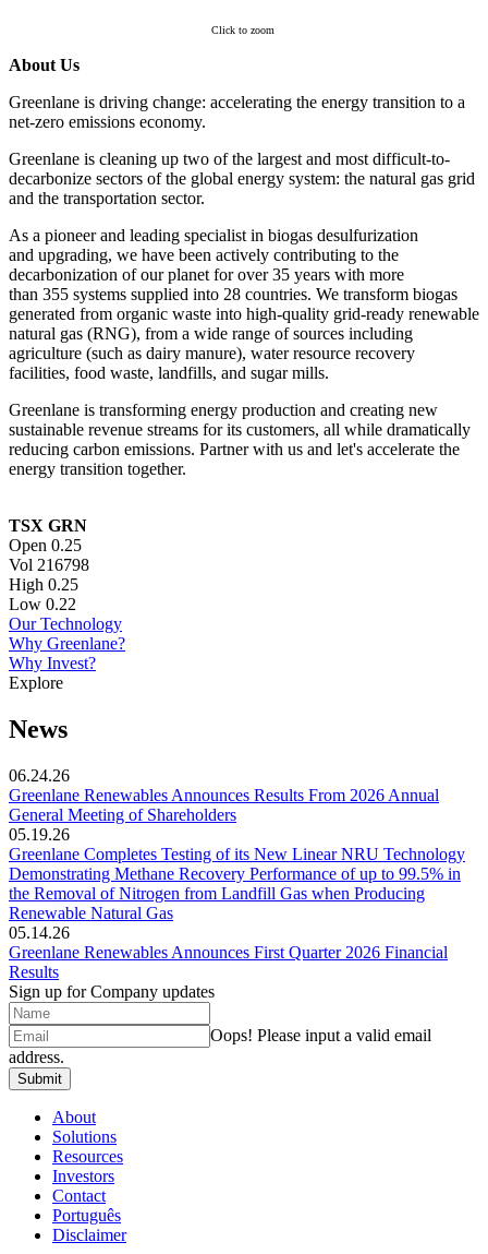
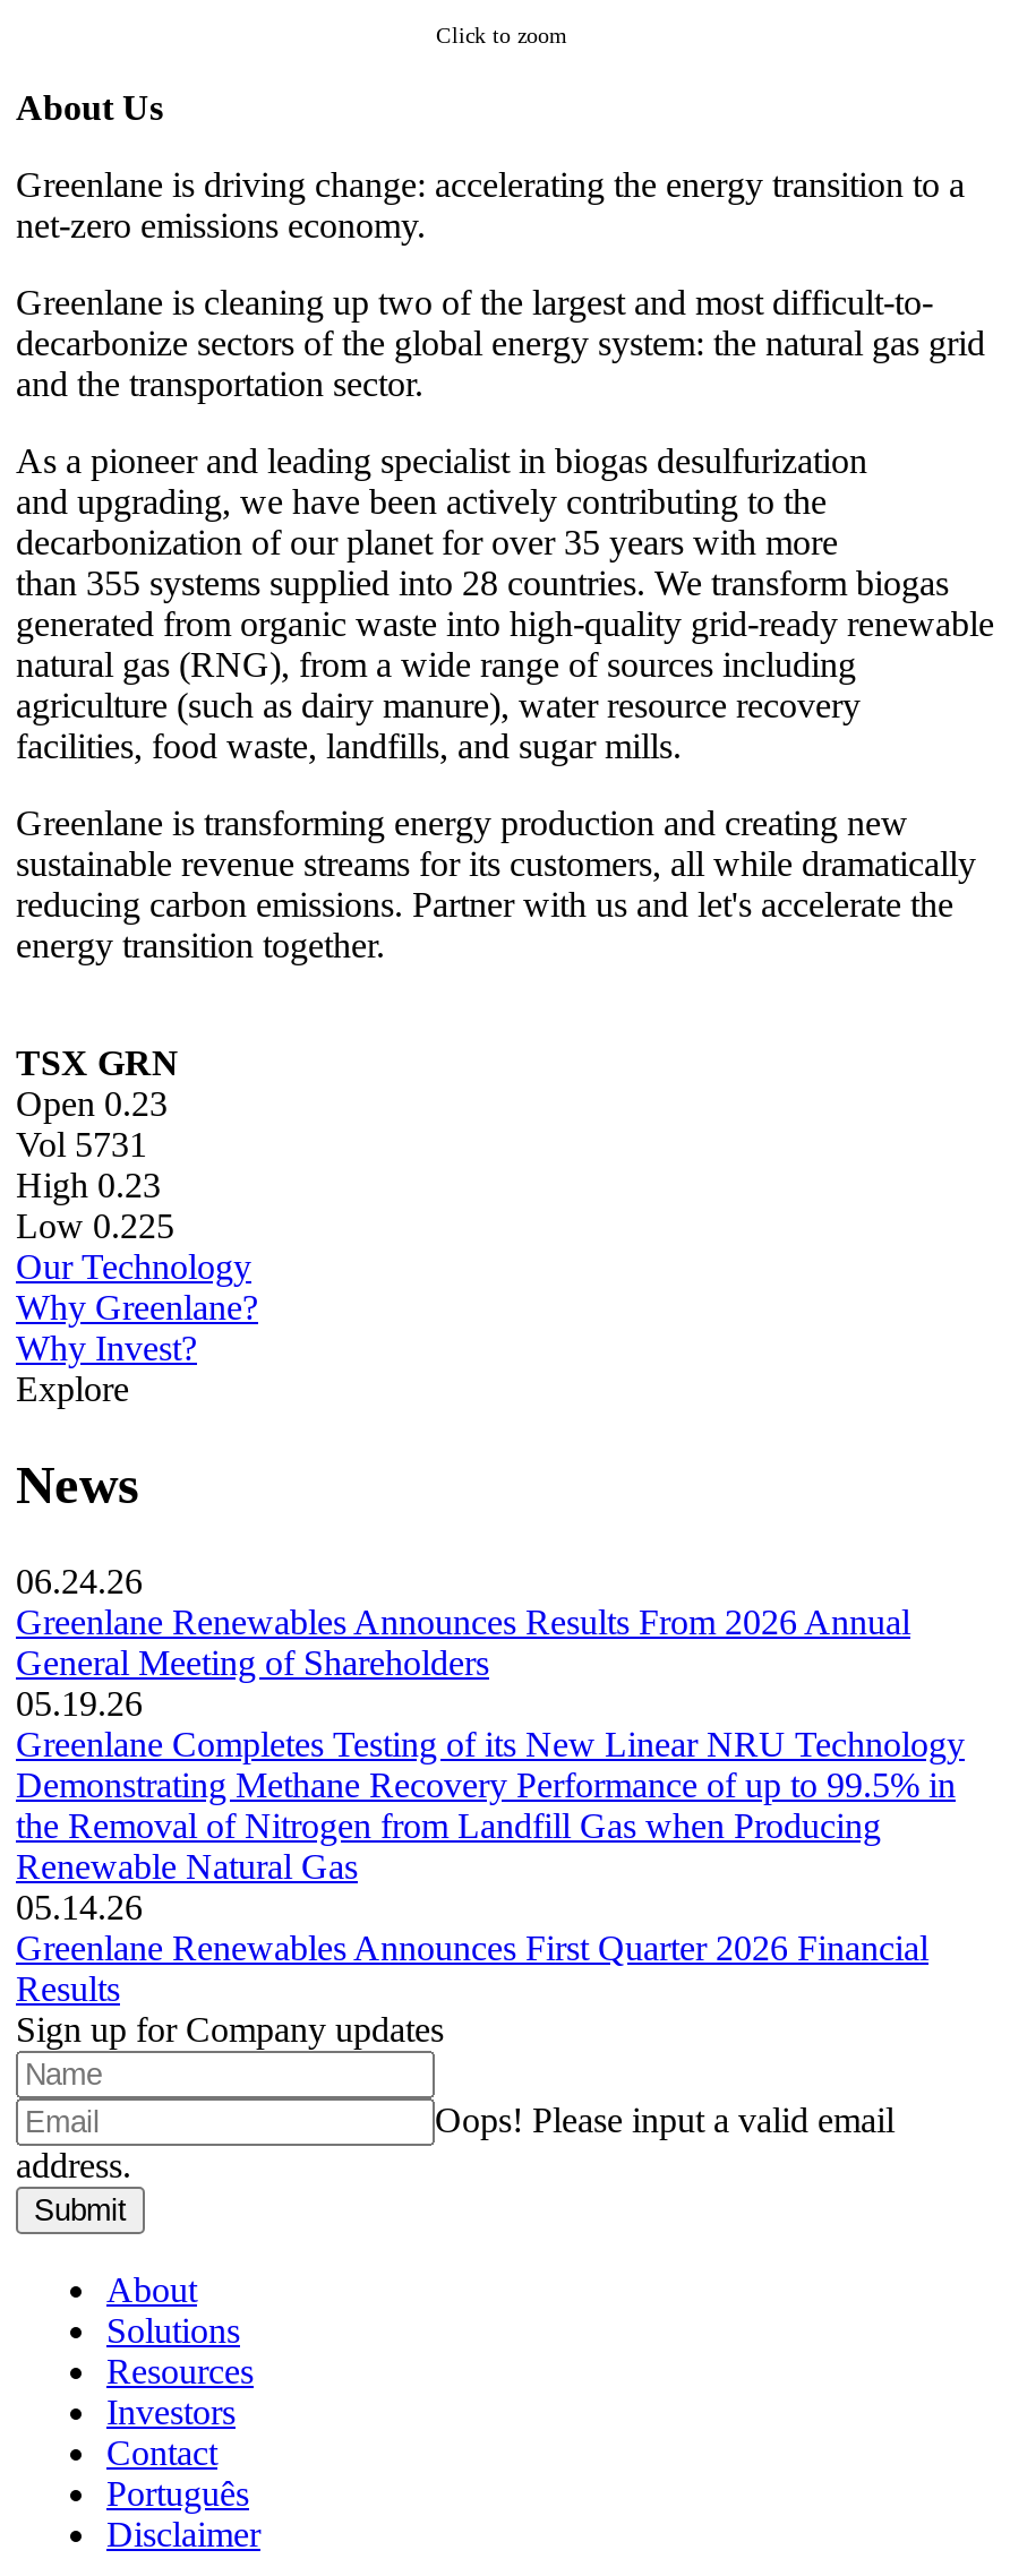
- Open 0.25
+ Open 0.23

- Vol 216798
+ Vol 5731

- High 0.25
+ High 0.23

- Low 0.22
+ Low 0.225
